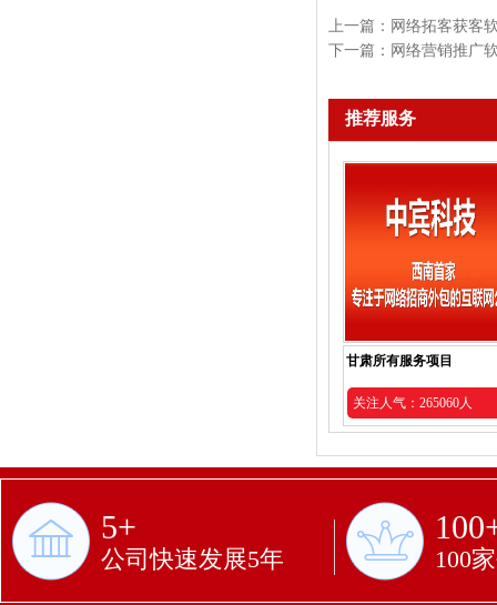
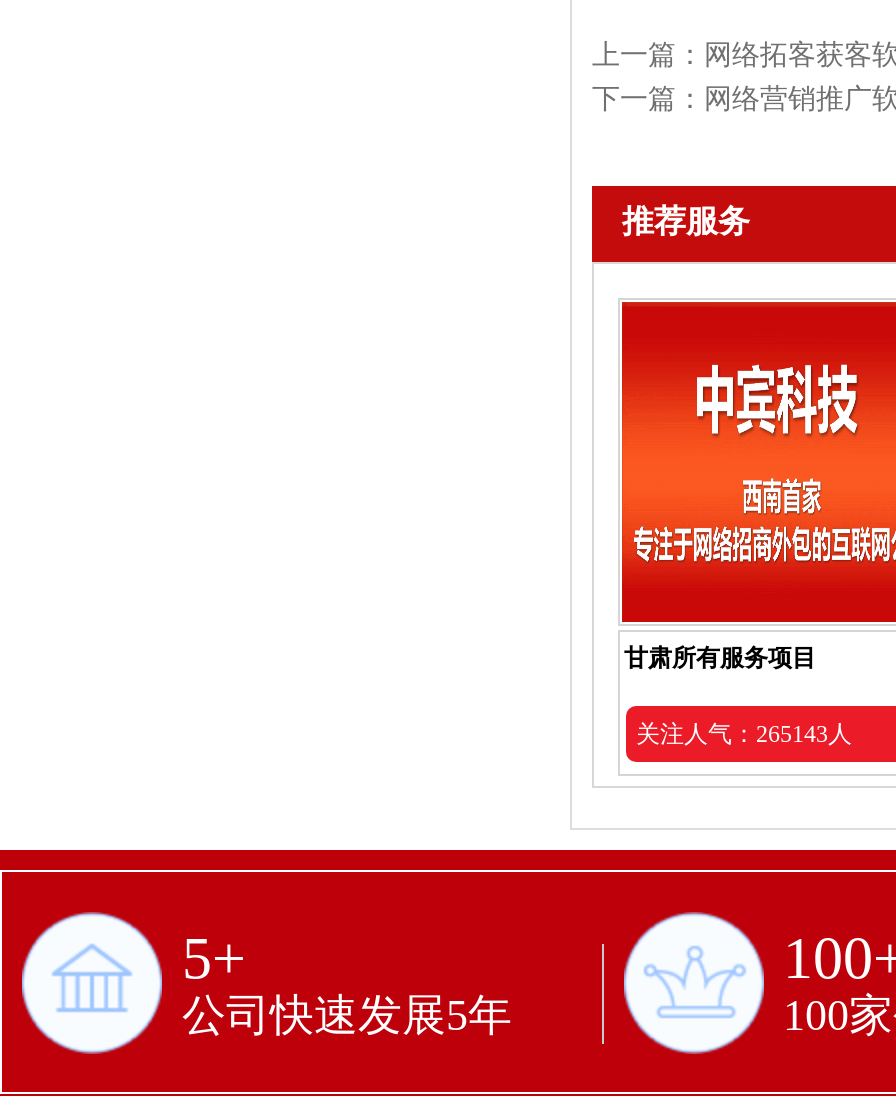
- 关注人气：265060人
+ 关注人气：265143人
